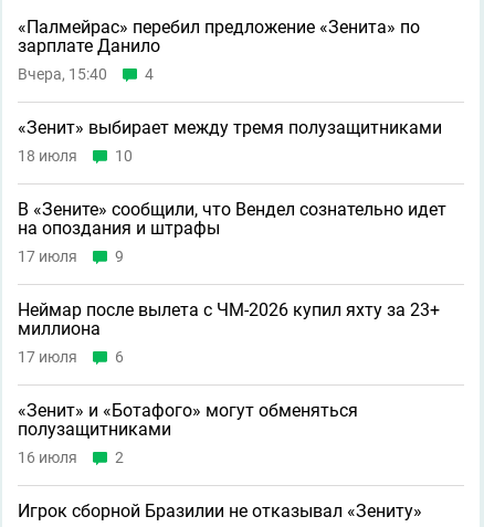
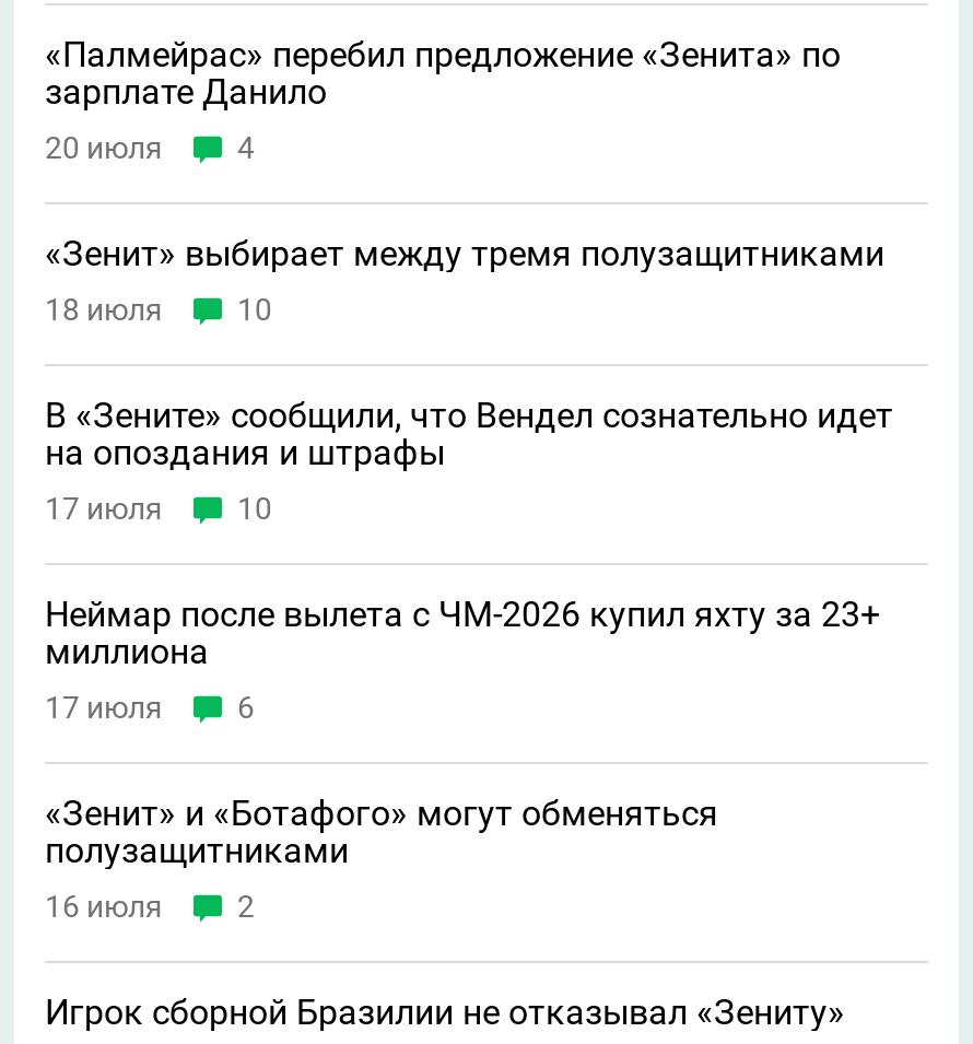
- Вчера, 15:40
+ 20 июля

- 9
+ 10
